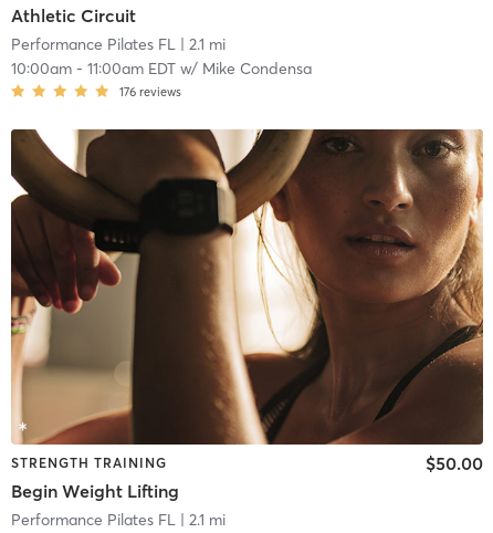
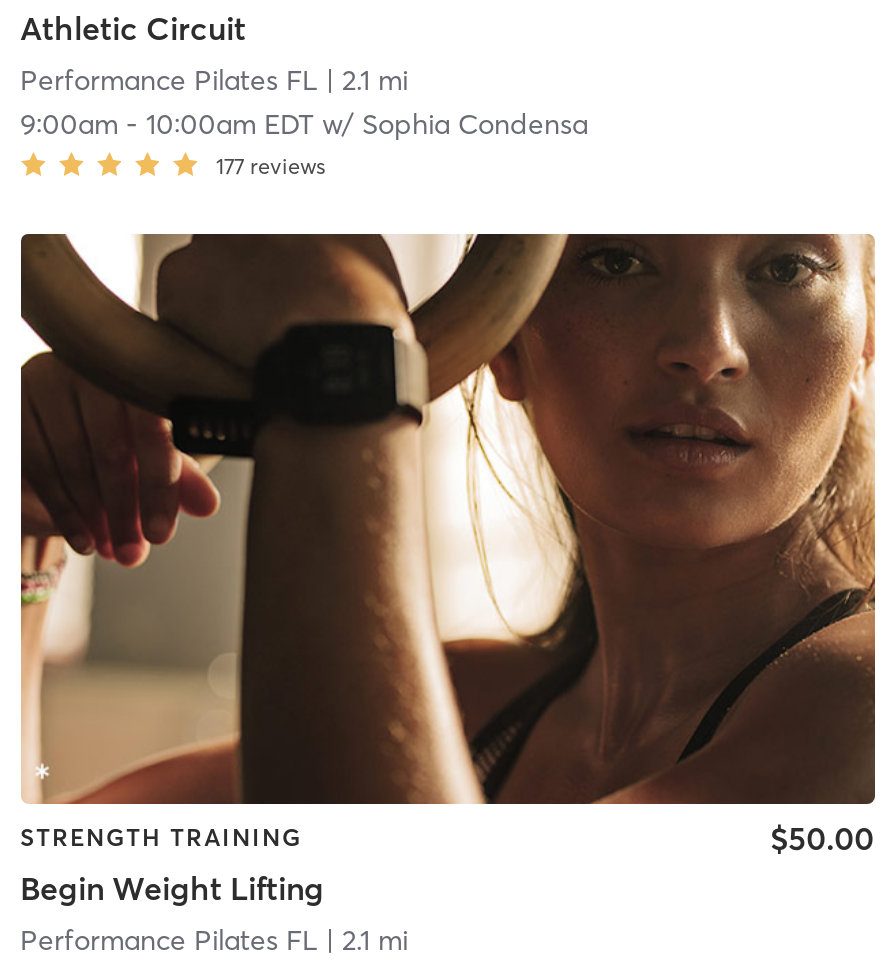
- 10:00am - 11:00am EDT w/ Mike Condensa
+ 9:00am - 10:00am EDT w/ Sophia Condensa

- 176 reviews
+ 177 reviews
